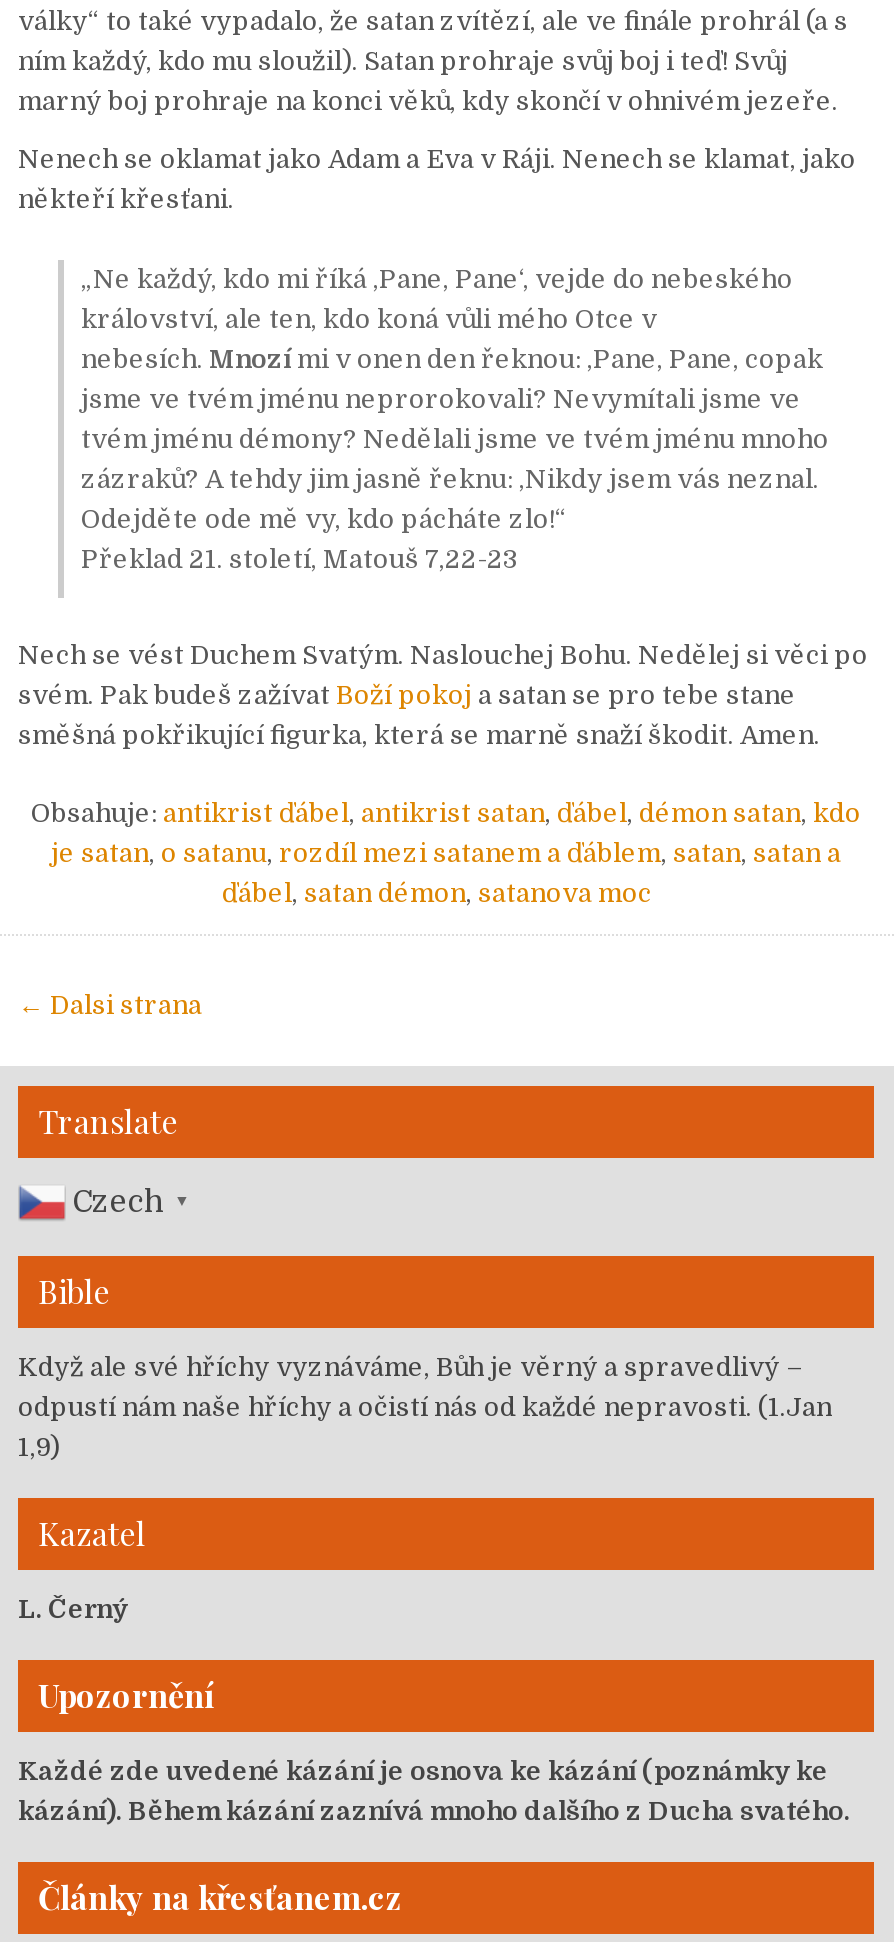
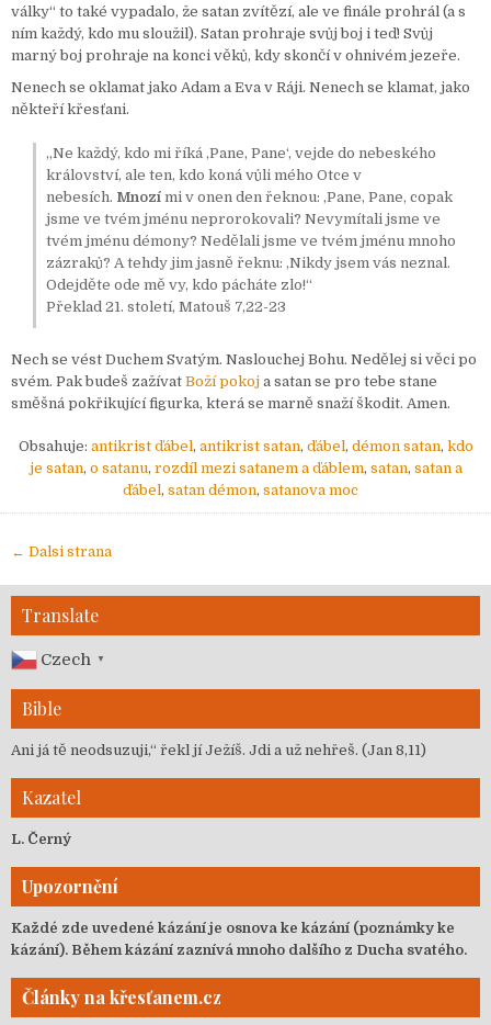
- Když ale své hříchy vyznáváme, Bůh je věrný a spravedlivý –
- odpustí nám naše hříchy a očistí nás od každé nepravosti. (1.Jan
- 1,9)
+ Ani já tě neodsuzuji,“ řekl jí Ježíš. Jdi a už nehřeš. (Jan 8,11)
